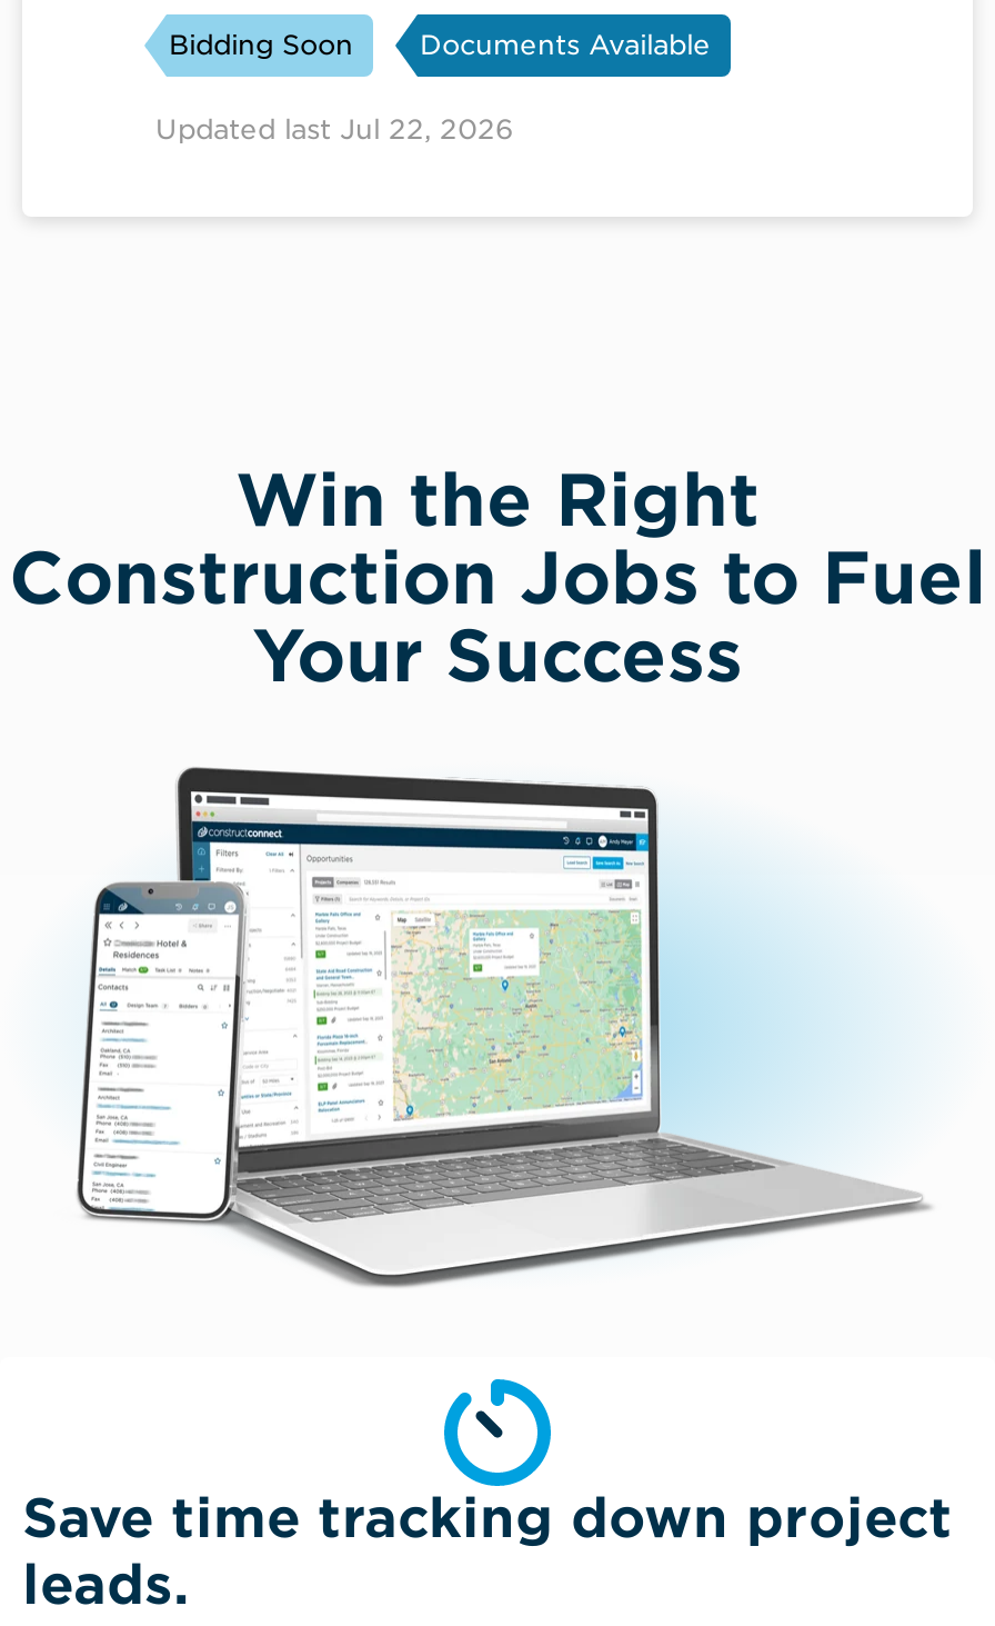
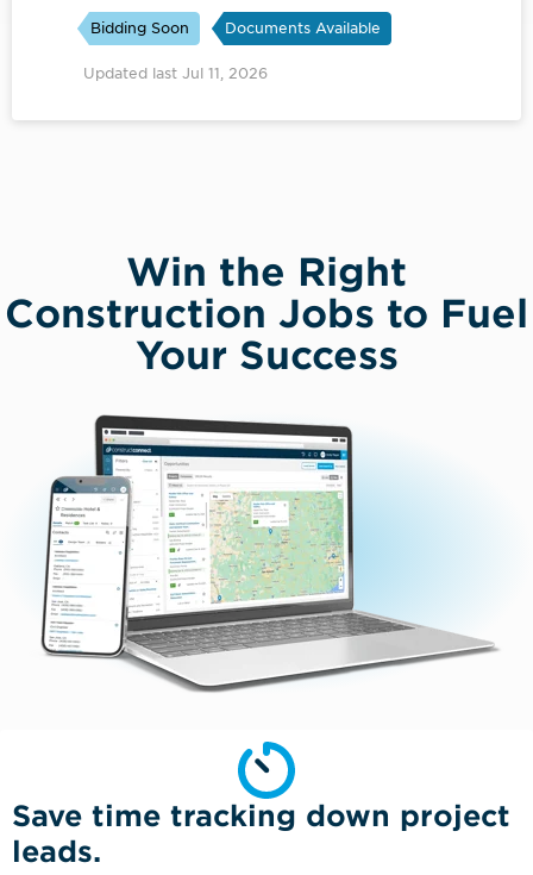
- Updated last Jul 22, 2026
+ Updated last Jul 11, 2026
